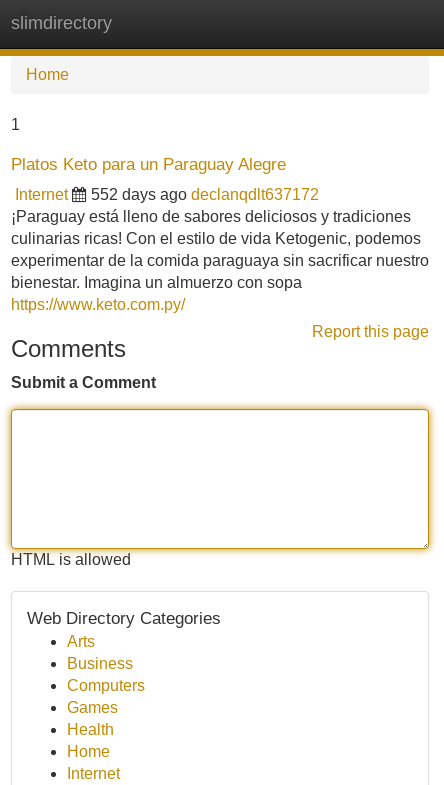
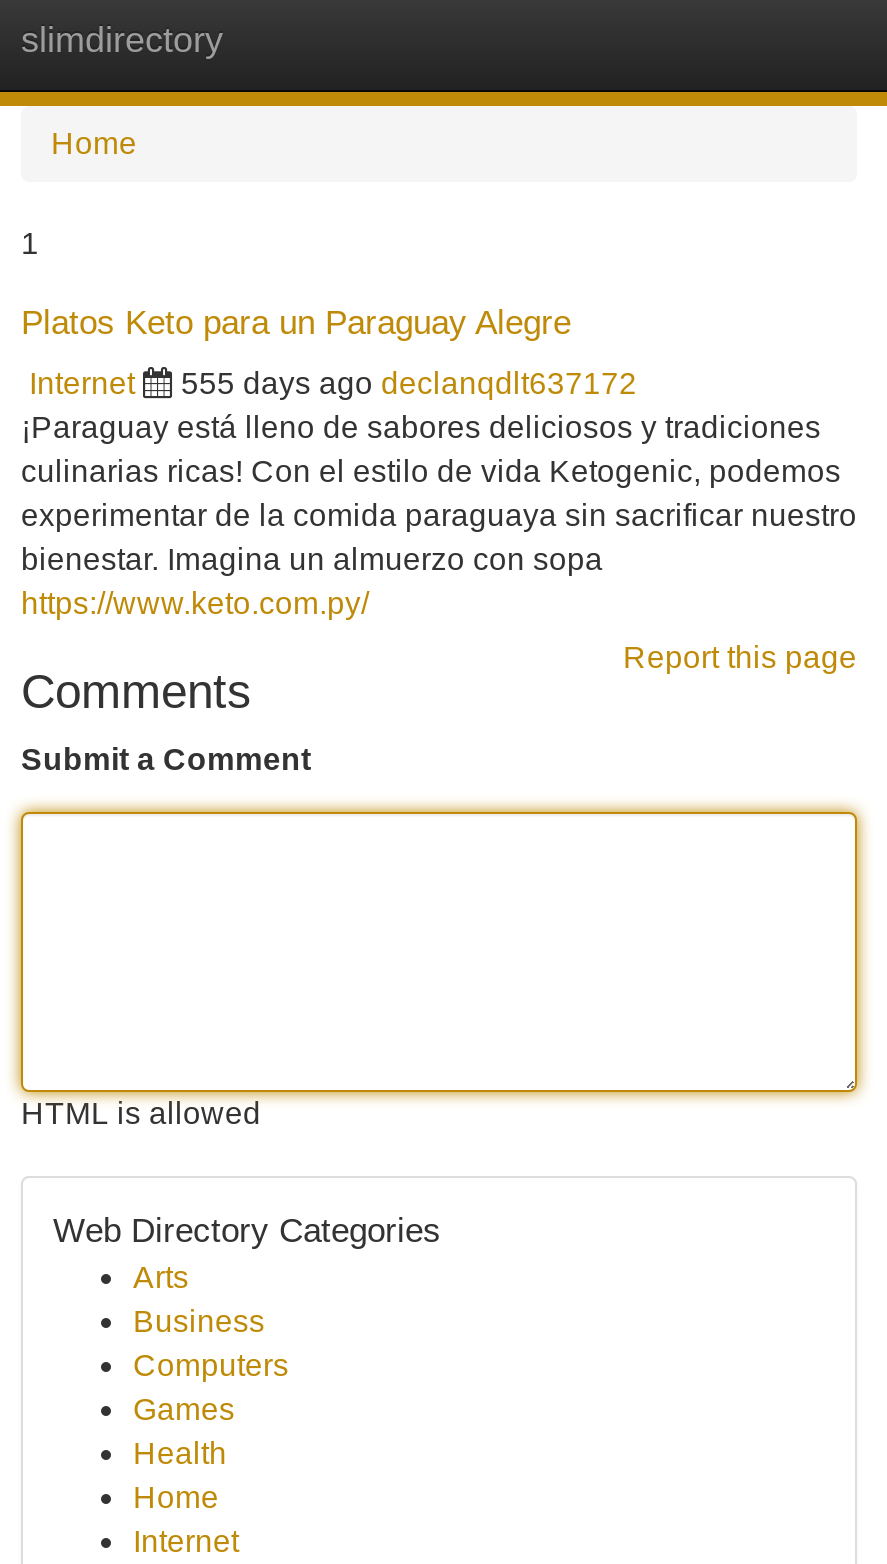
- 552 days ago declanqdlt637172
+ 555 days ago declanqdlt637172
